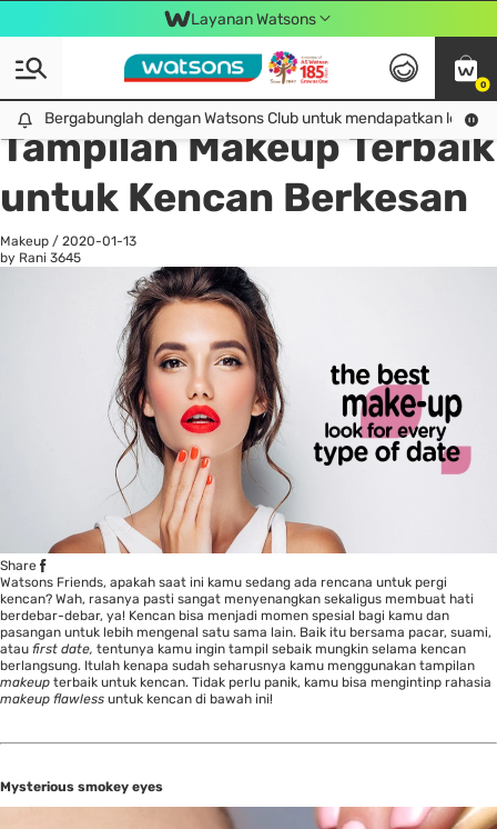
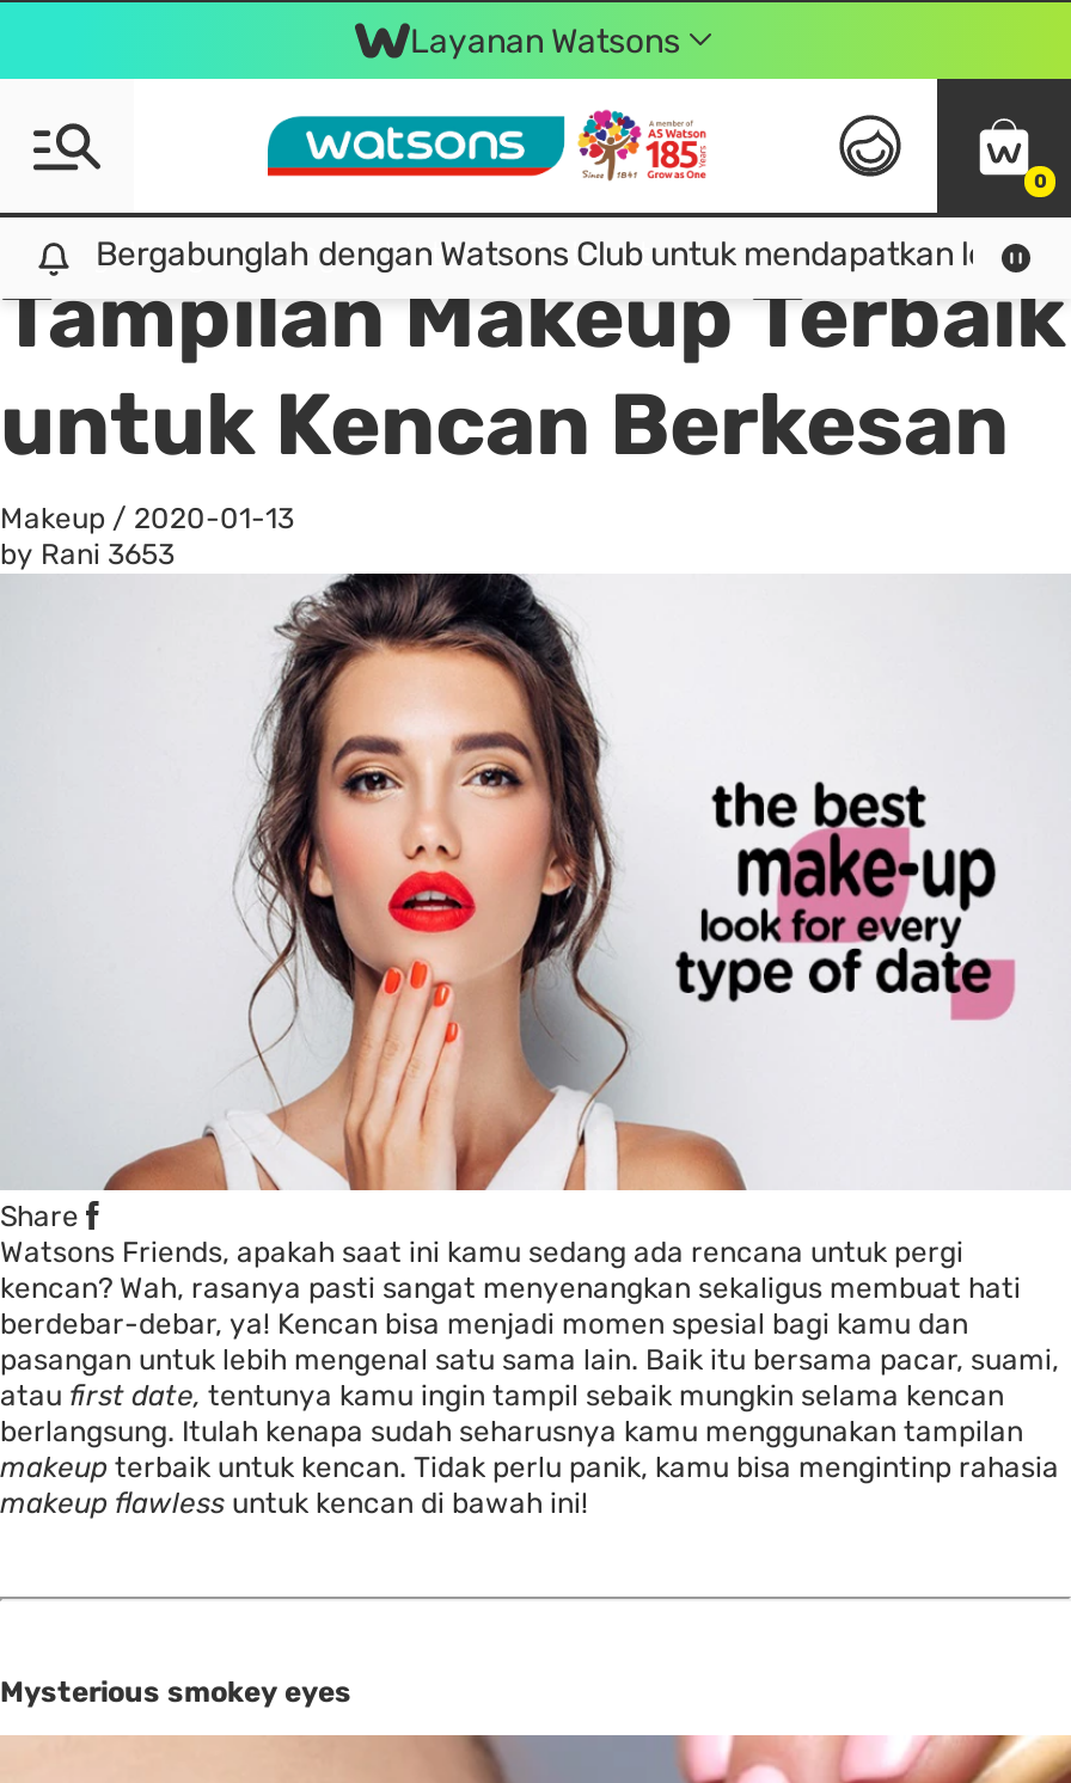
- by Rani 3645
+ by Rani 3653
